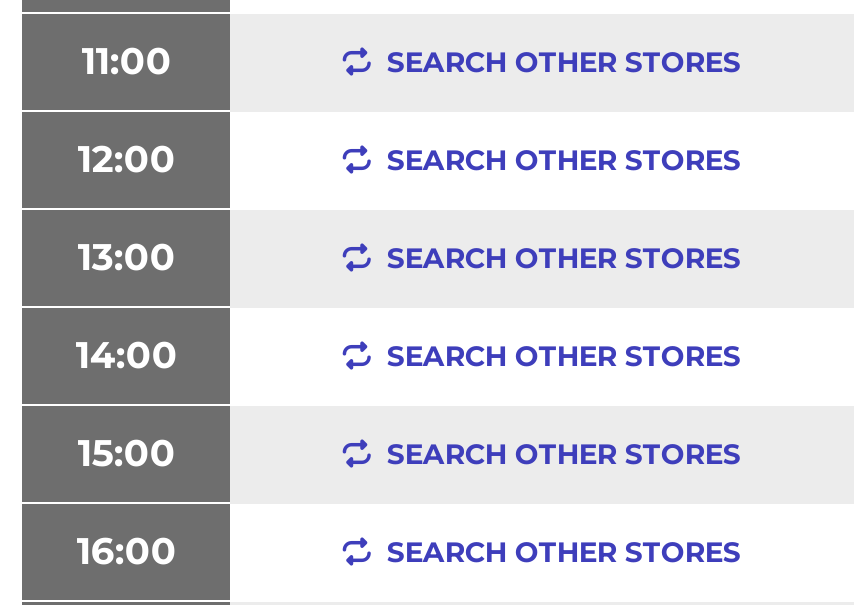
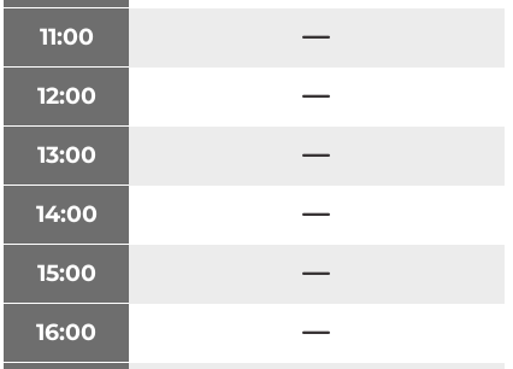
- SEARCH OTHER STORES

- SEARCH OTHER STORES

- SEARCH OTHER STORES

- SEARCH OTHER STORES

- SEARCH OTHER STORES

- SEARCH OTHER STORES
